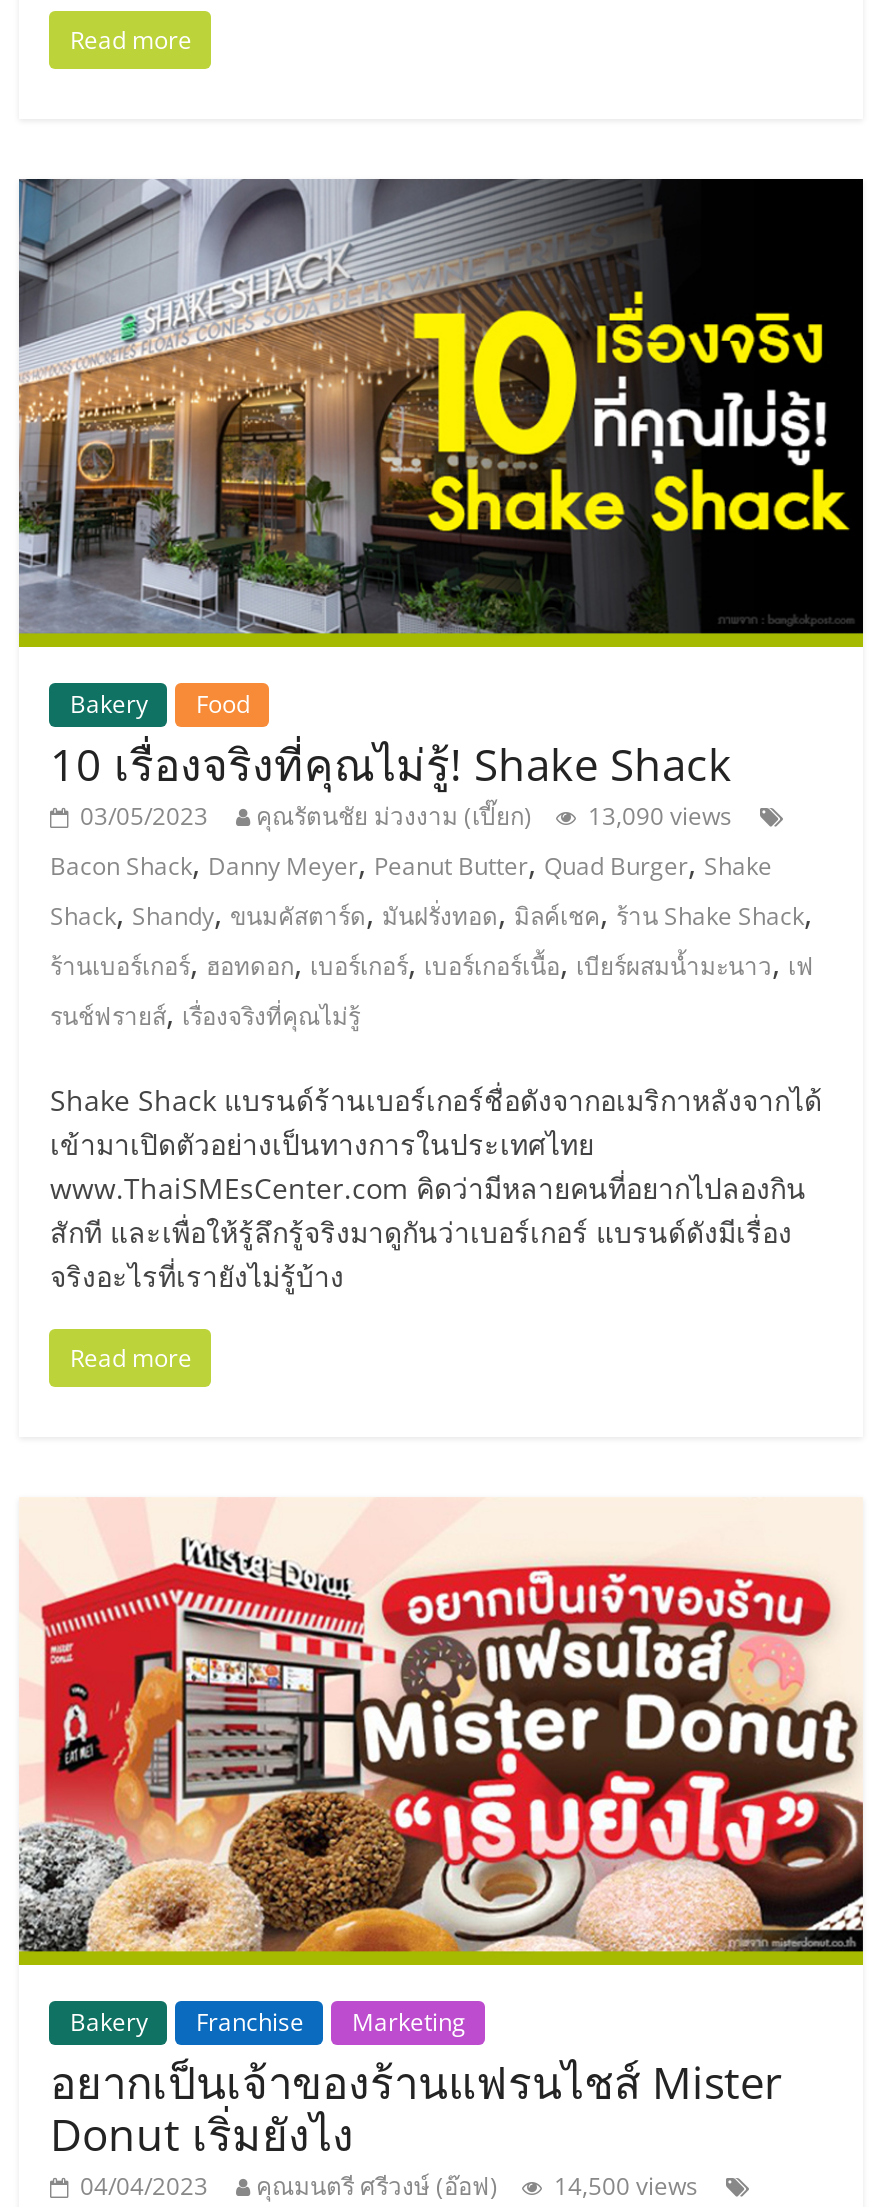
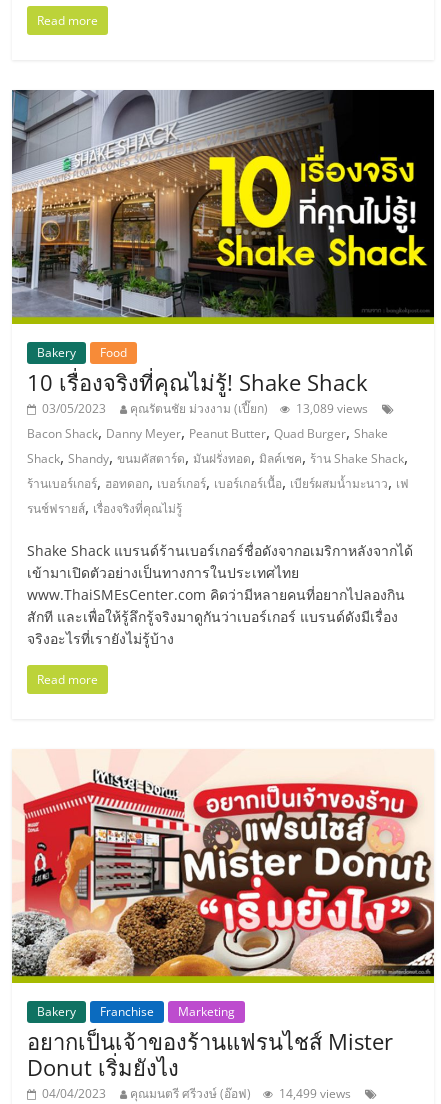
- 03/05/2023 คุณรัตนชัย ม่วงงาม (เปี๊ยก) 13,090 views
+ 03/05/2023 คุณรัตนชัย ม่วงงาม (เปี๊ยก) 13,089 views

- 04/04/2023 คุณมนตรี ศรีวงษ์ (อ๊อฟ) 14,500 views
+ 04/04/2023 คุณมนตรี ศรีวงษ์ (อ๊อฟ) 14,499 views
